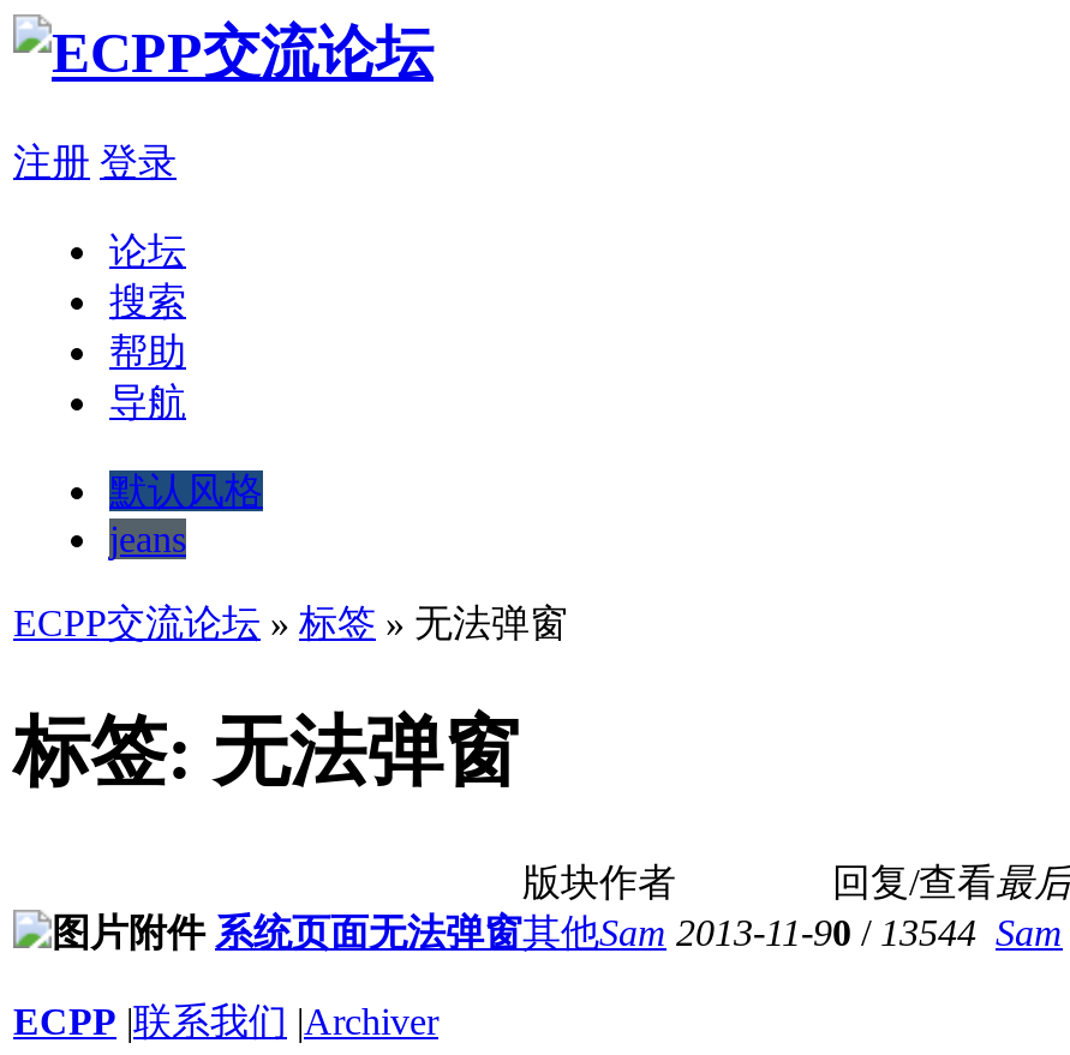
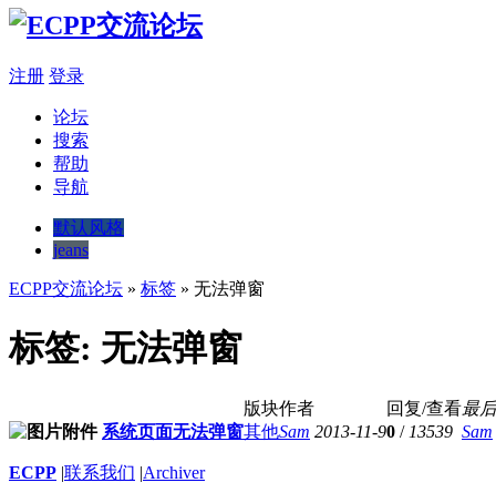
- 系统页面无法弹窗其他Sam 2013-11-90 / 13544 Sam
+ 系统页面无法弹窗其他Sam 2013-11-90 / 13539 Sam
